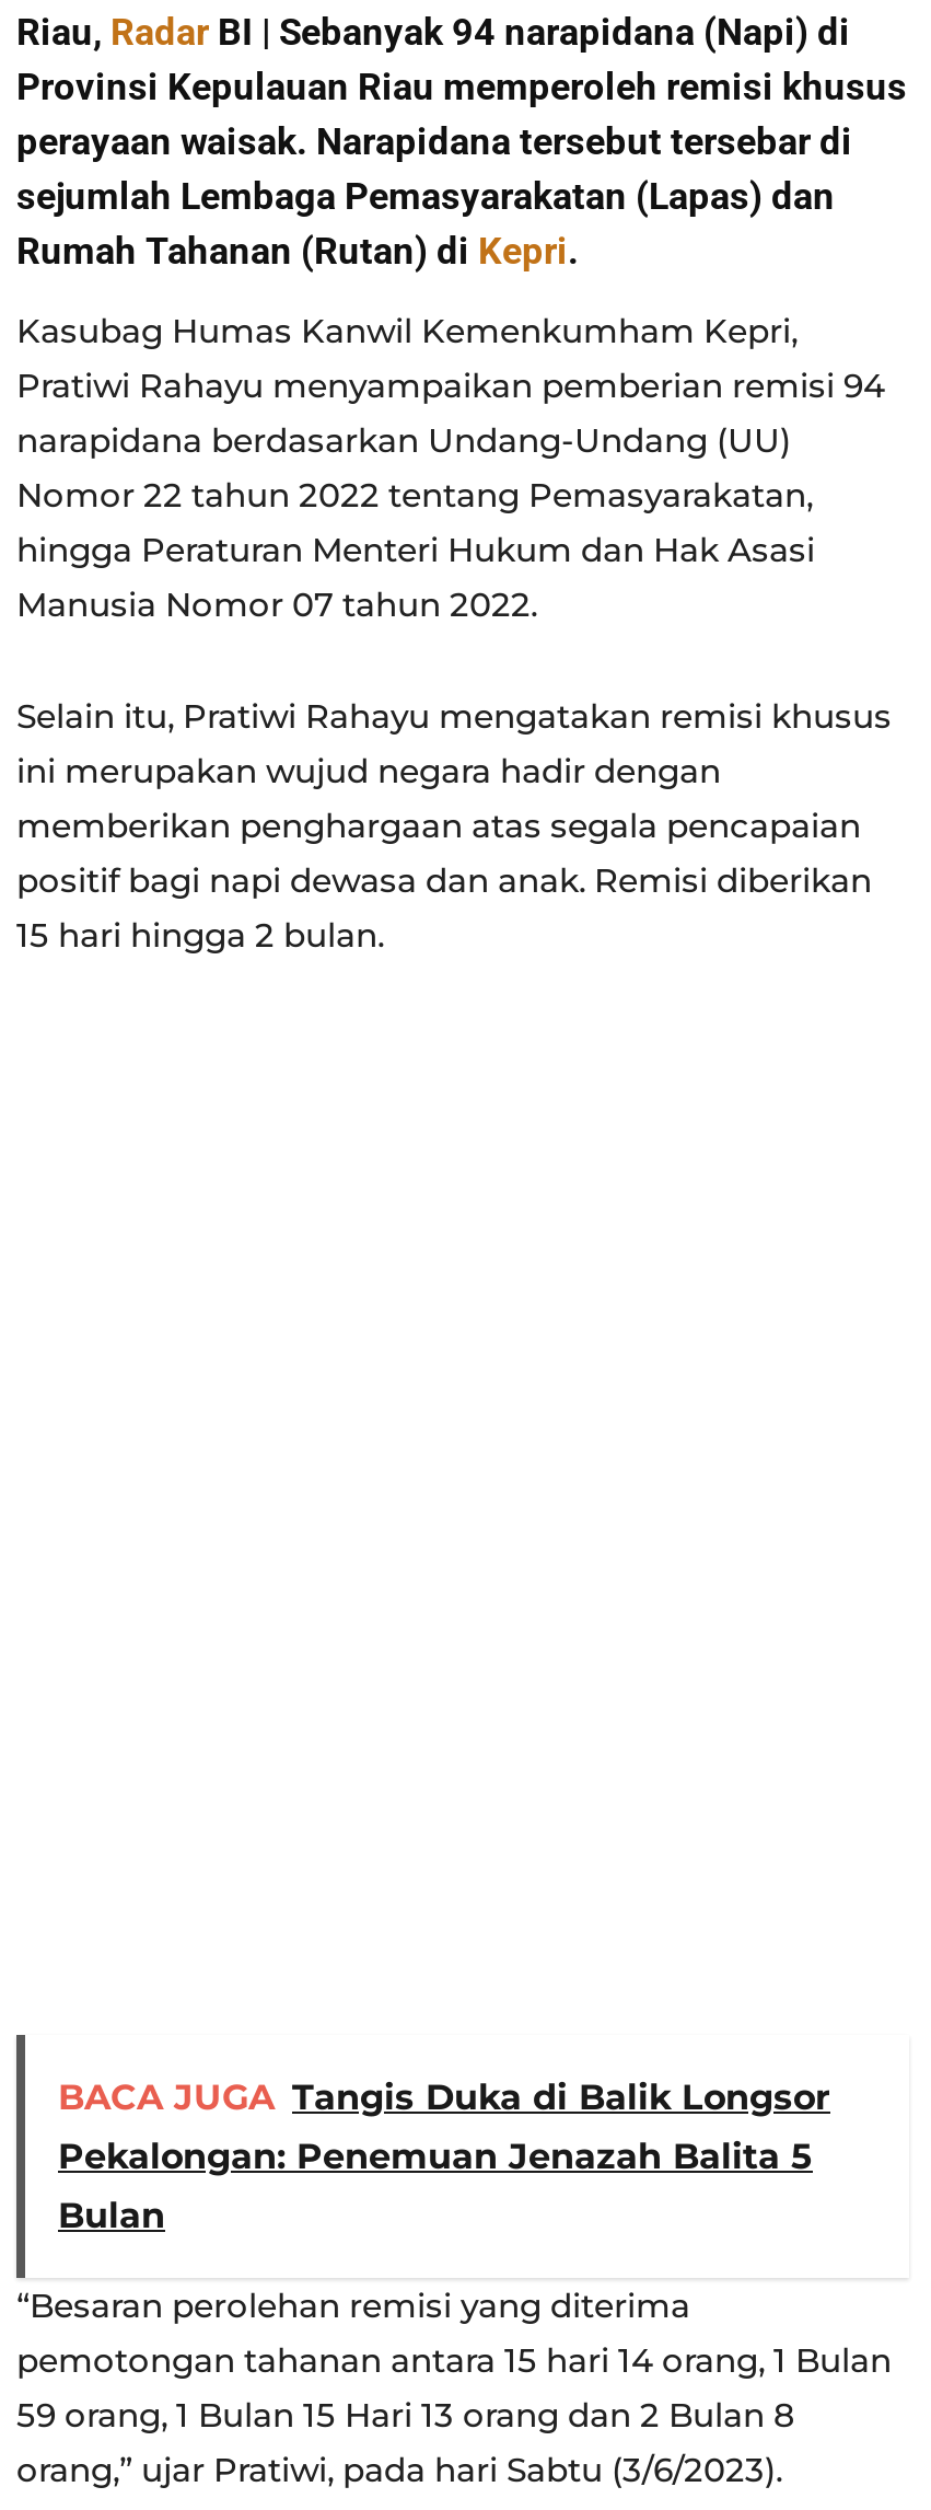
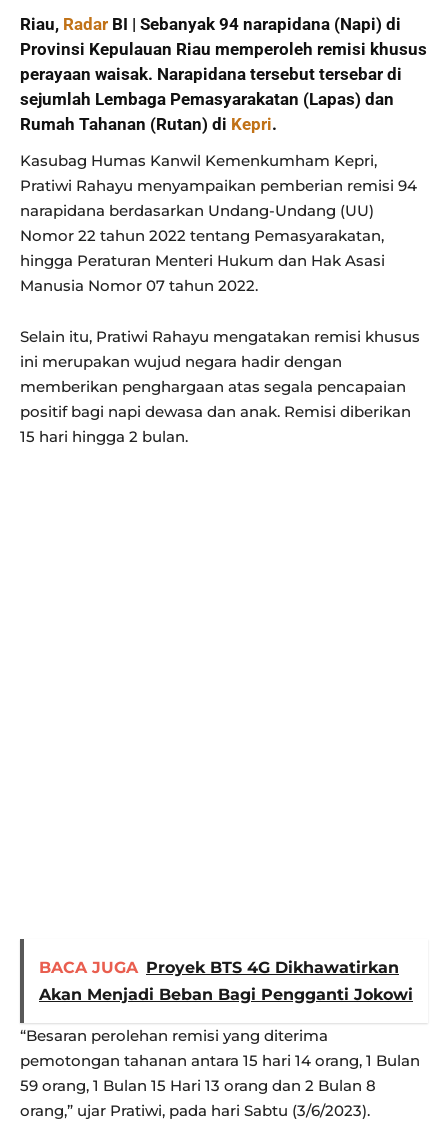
- BACA JUGA Tangis Duka di Balik Longsor
- Pekalongan: Penemuan Jenazah Balita 5
- Bulan
+ BACA JUGA Proyek BTS 4G Dikhawatirkan
+ Akan Menjadi Beban Bagi Pengganti Jokowi
